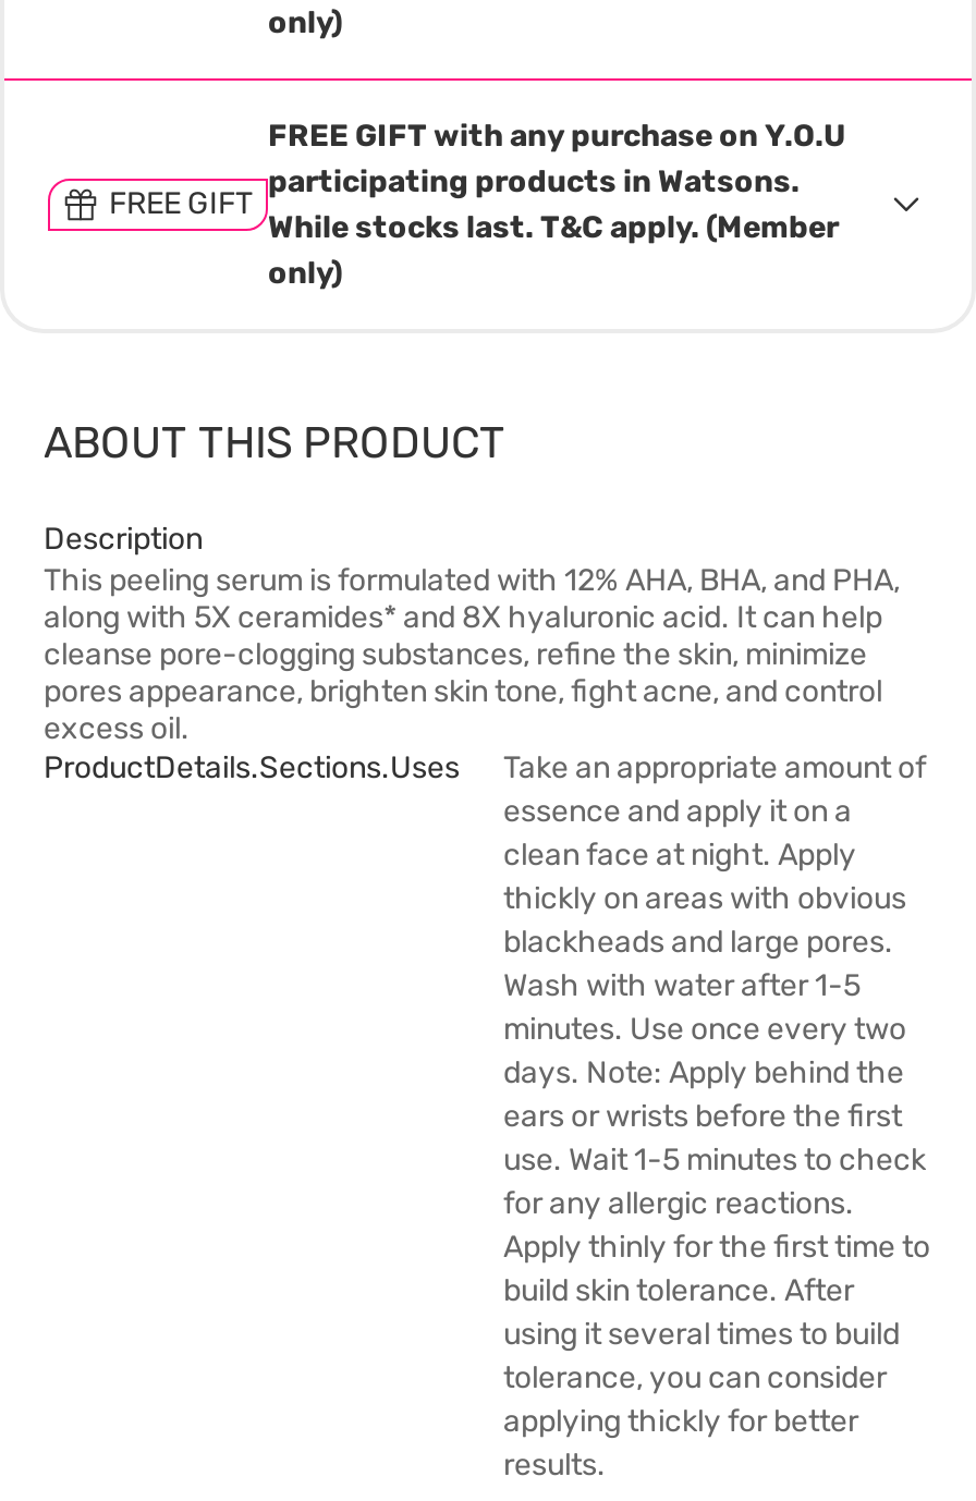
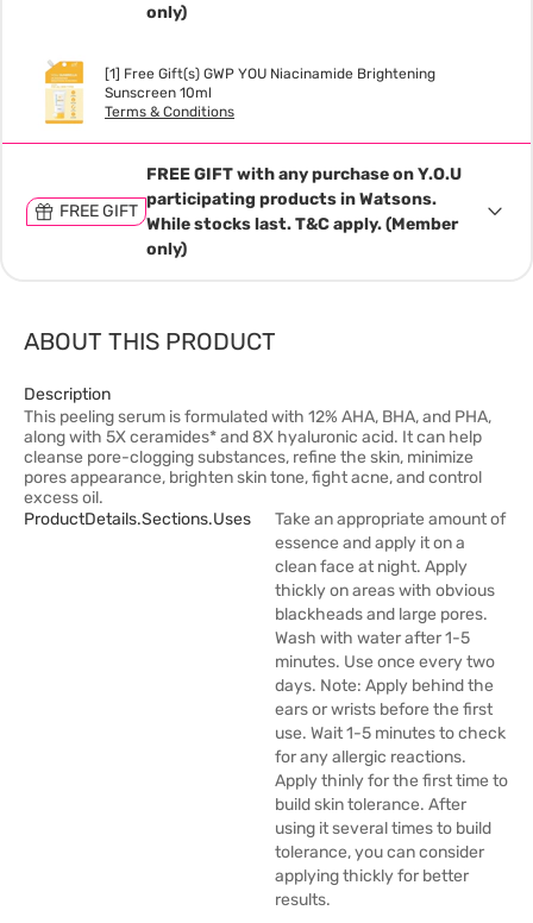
+ [image]
+ [1] Free Gift(s) GWP YOU Niacinamide Brightening
+ Sunscreen 10ml
+ Terms & Conditions
